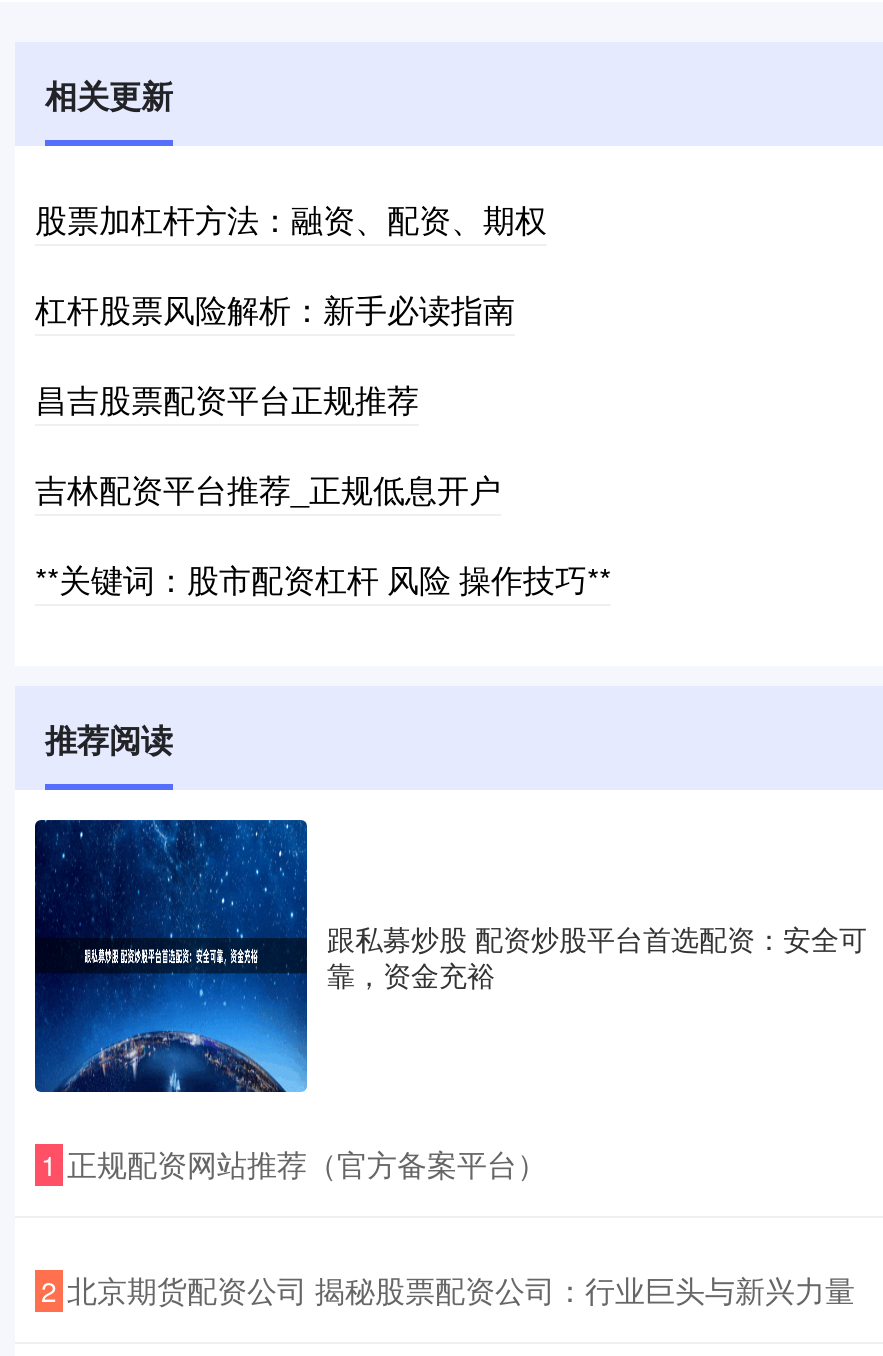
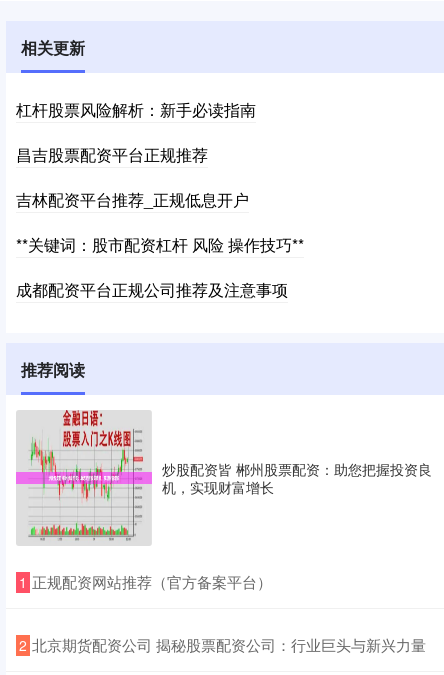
- 股票加杠杆方法：融资、配资、期权

moved up: 杠杆股票风险解析：新手必读指南 | 昌吉股票配资平台正规推荐 | 吉林配资平台推荐_正规低息开户 | **关键词：股市配资杠杆 风险 操作技巧**

+ 成都配资平台正规公司推荐及注意事项

- [image]
- 跟私募炒股 配资炒股平台首选配资：安全可
- 靠，资金充裕
+ [image]
+ 炒股配资皆 郴州股票配资：助您把握投资良
+ 机，实现财富增长
